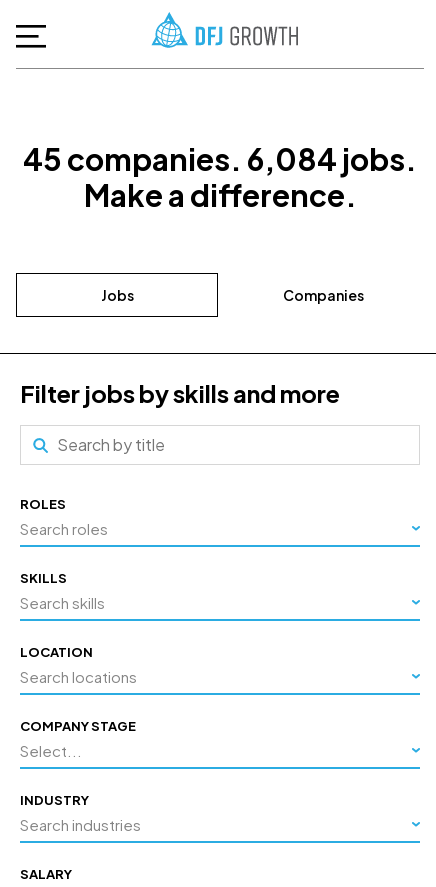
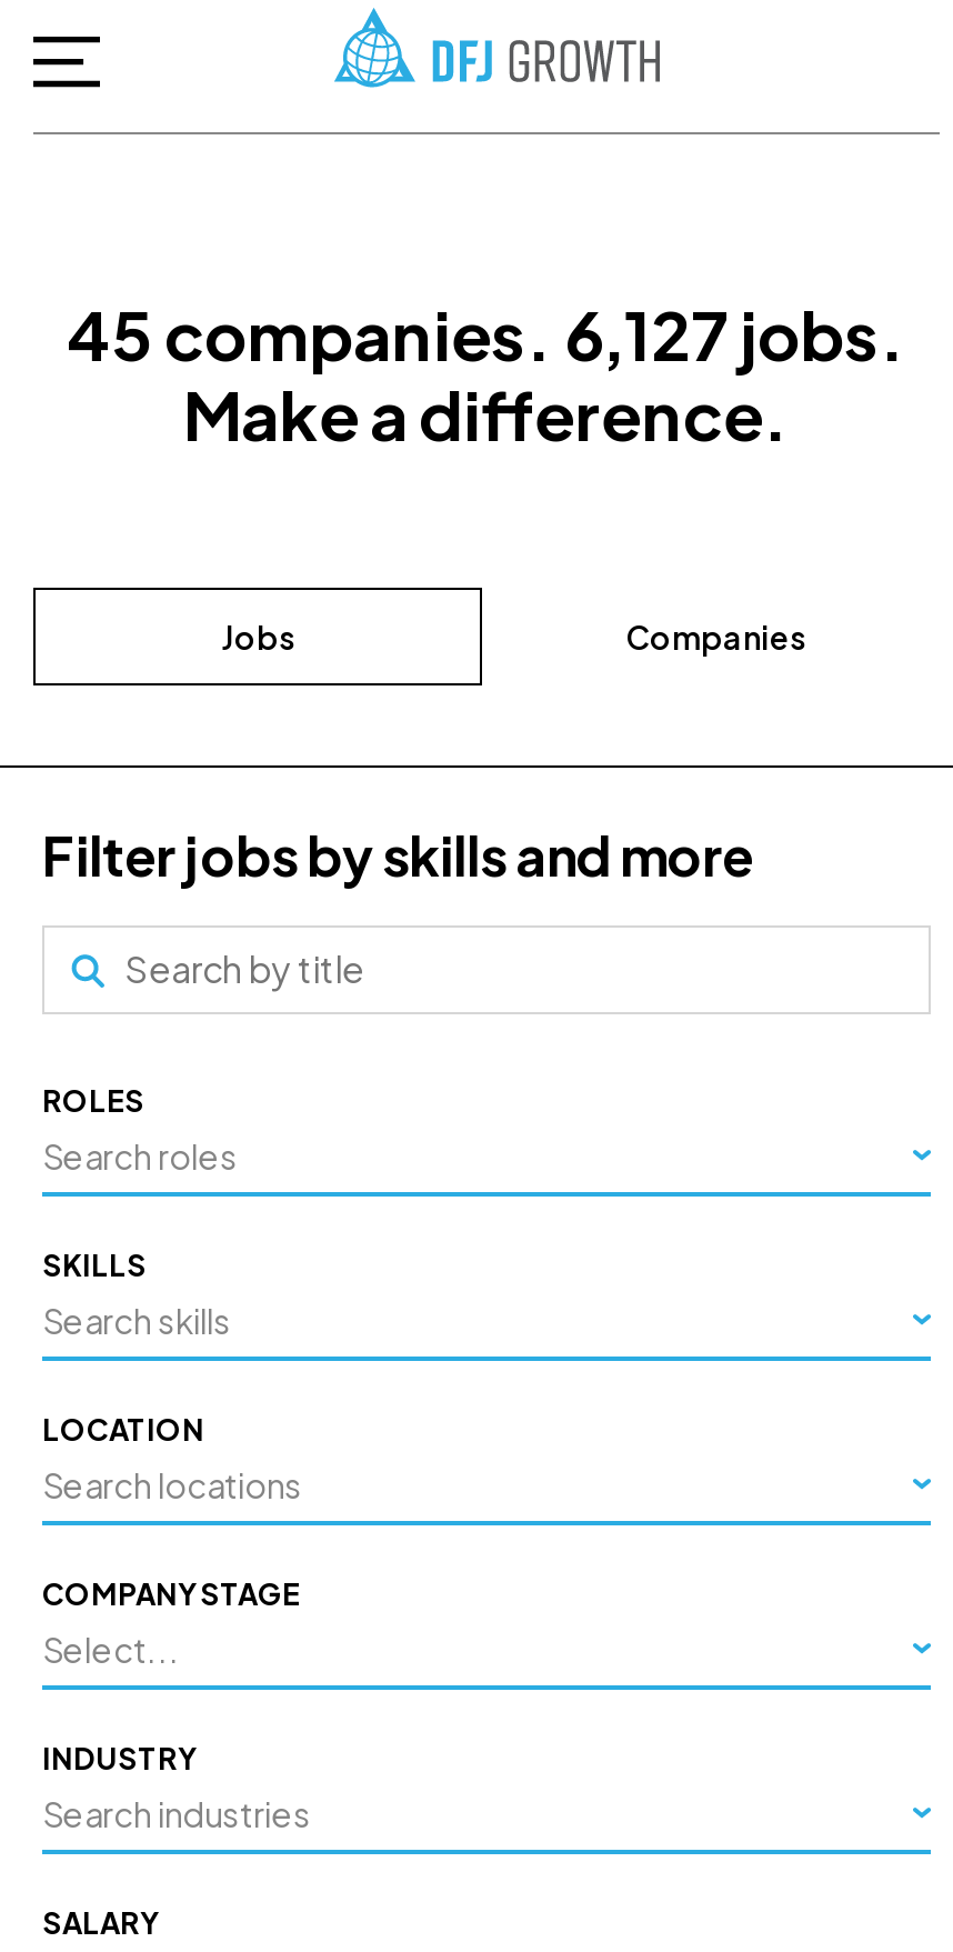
- 45 companies. 6,084 jobs.
+ 45 companies. 6,127 jobs.
